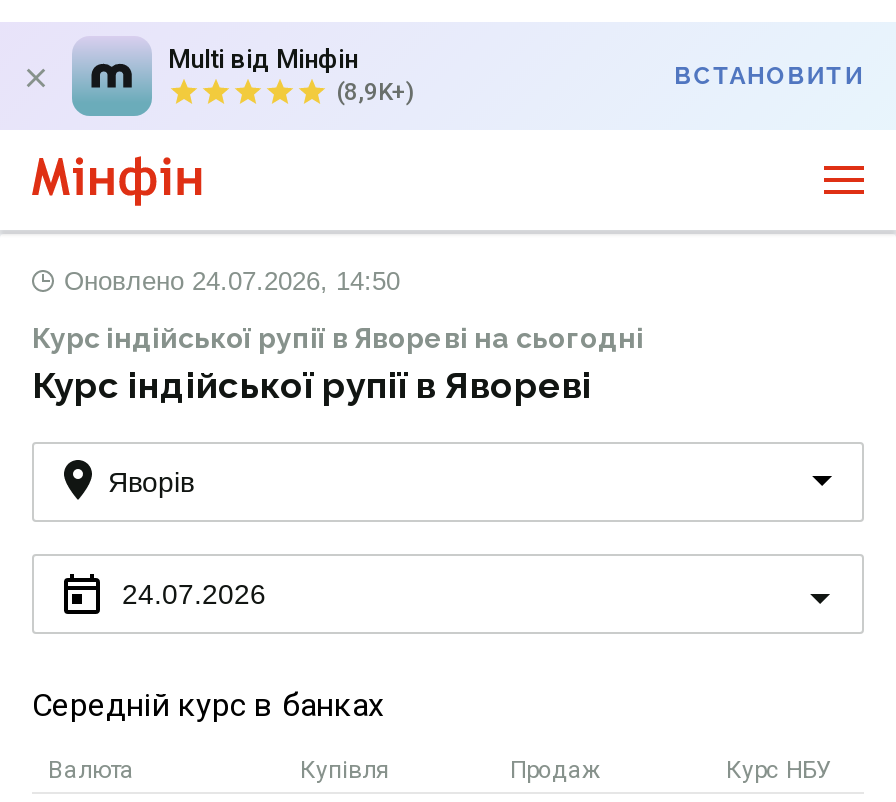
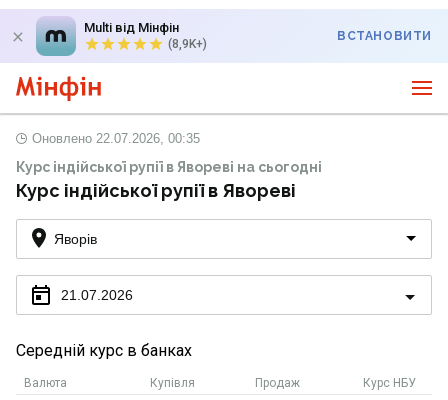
- Оновлено 24.07.2026, 14:50
+ Оновлено 22.07.2026, 00:35

- 24.07.2026
+ 21.07.2026
